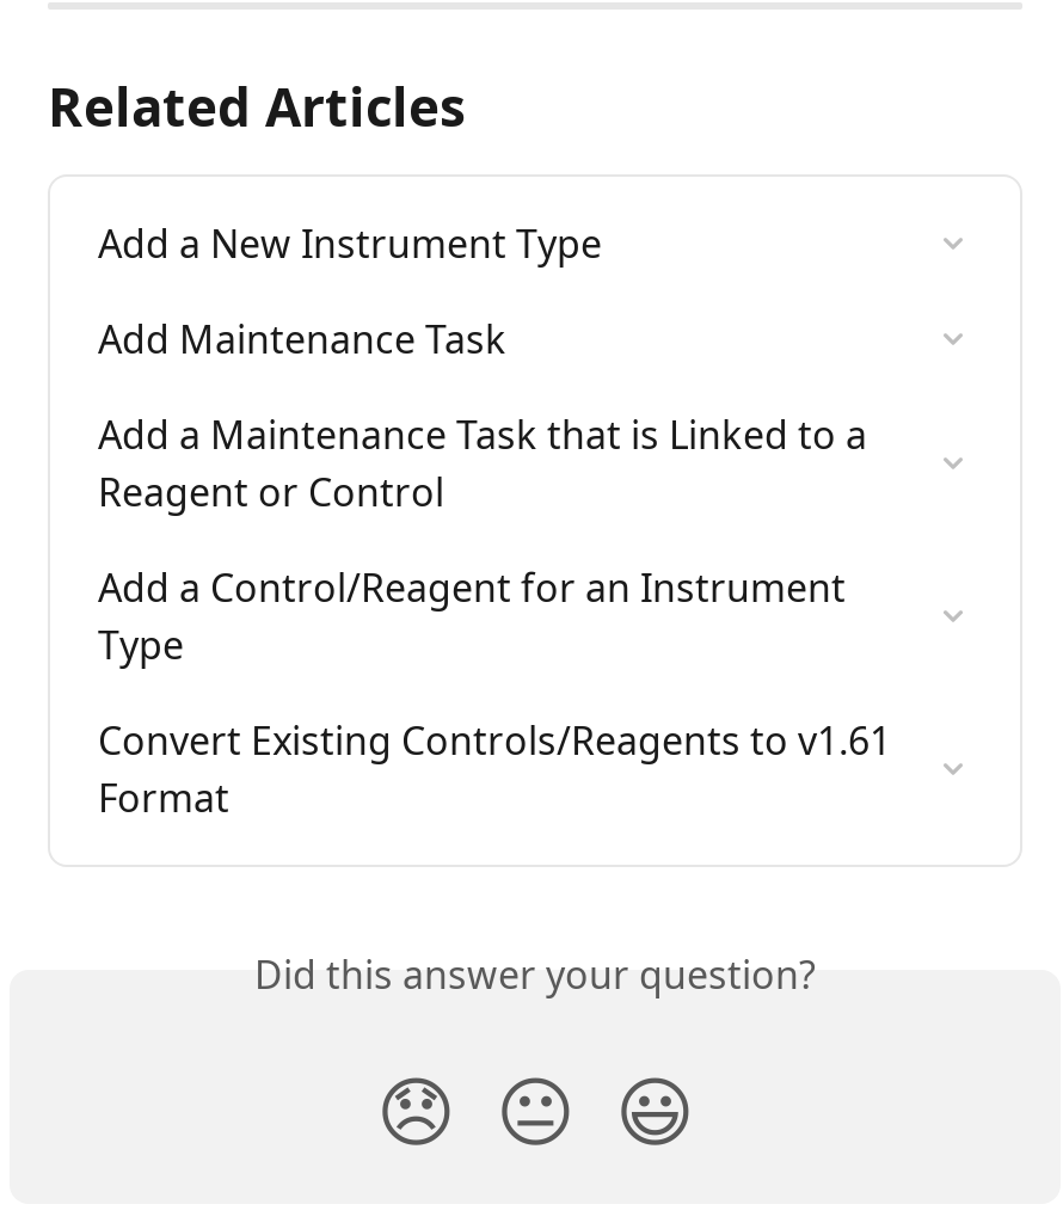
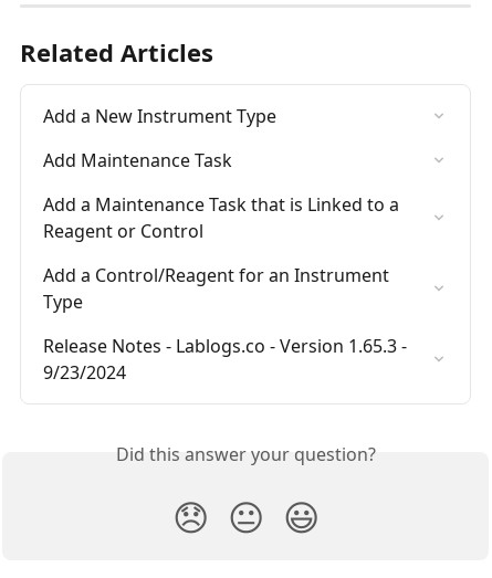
- Convert Existing Controls/Reagents to v1.61
- Format
+ Release Notes - Lablogs.co - Version 1.65.3 -
+ 9/23/2024
